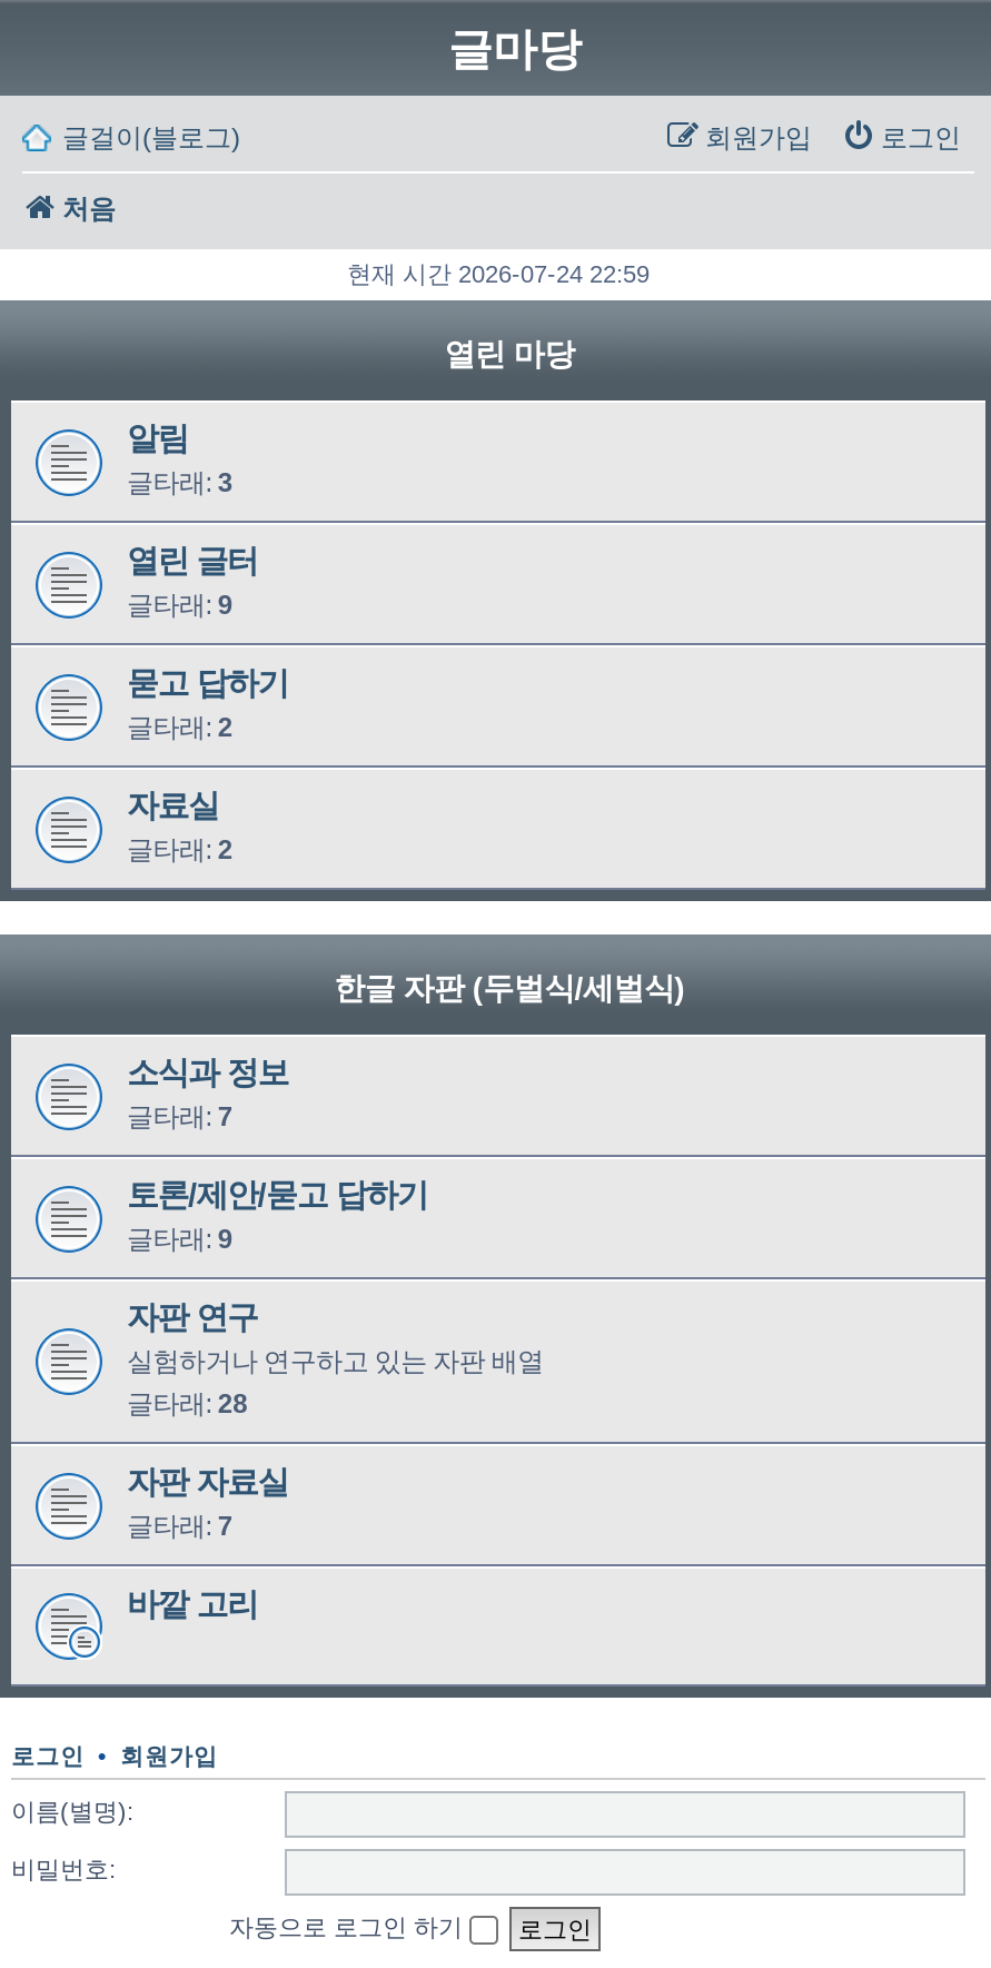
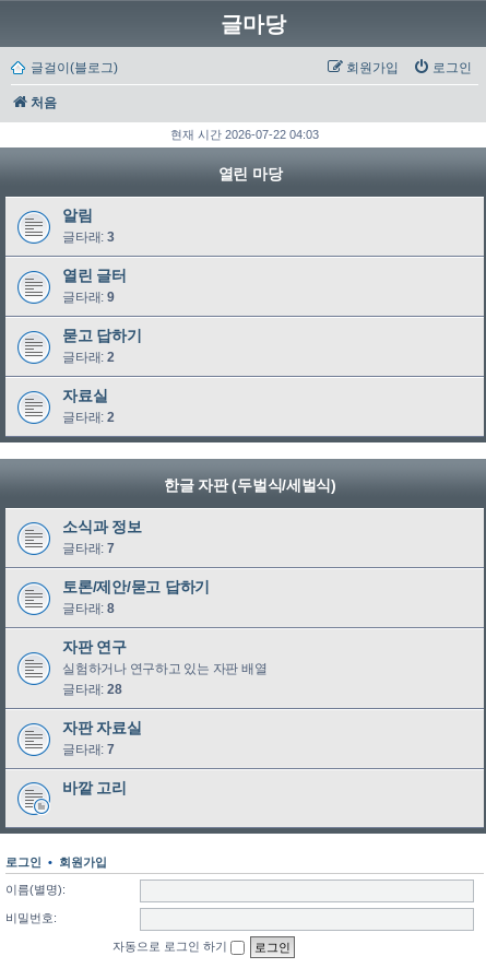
- 현재 시간 2026-07-24 22:59
+ 현재 시간 2026-07-22 04:03

- 글타래: 9
+ 글타래: 8
